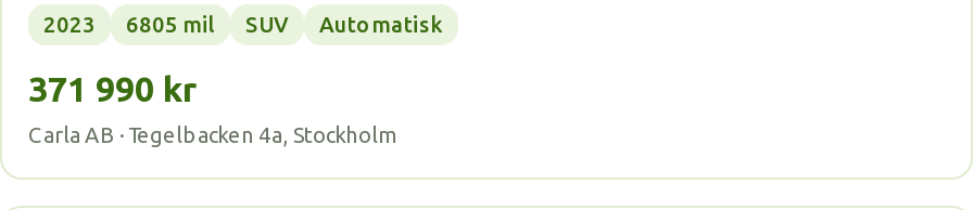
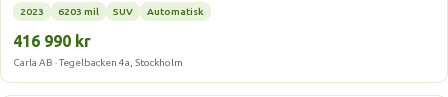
- 2023 6805 mil SUV Automatisk
+ 2023 6203 mil SUV Automatisk

- 371 990 kr
+ 416 990 kr
